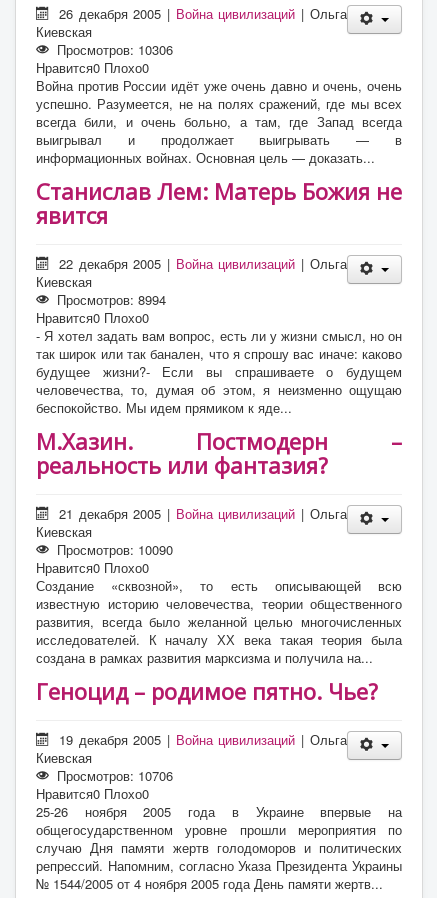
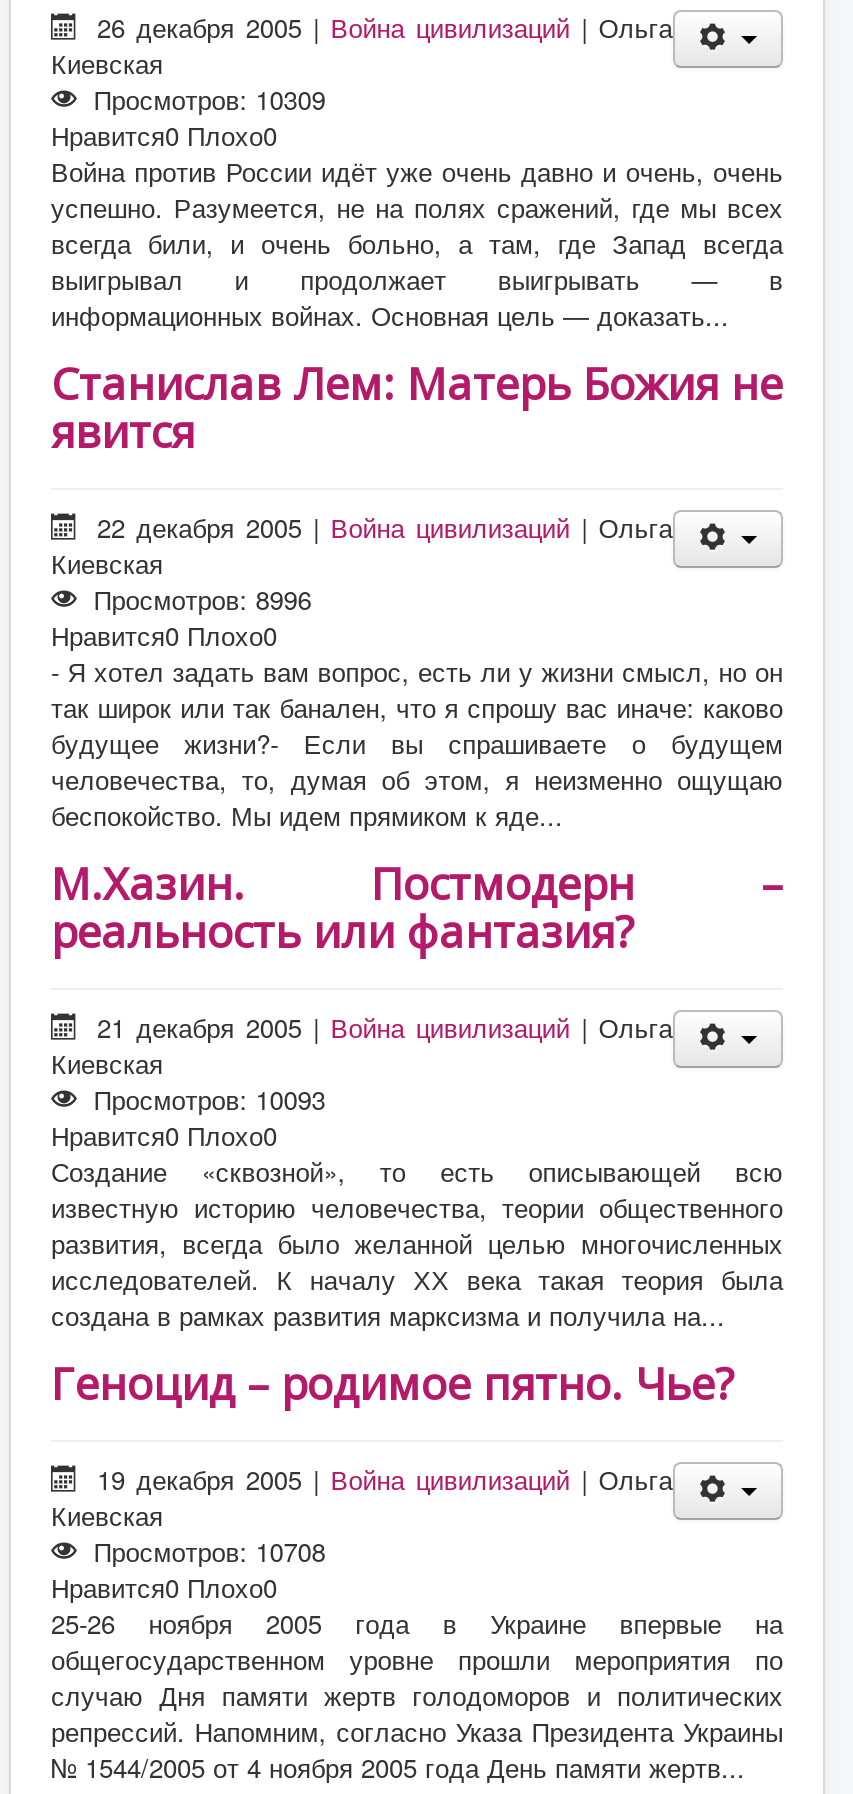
- Просмотров: 10306
+ Просмотров: 10309

- Просмотров: 8994
+ Просмотров: 8996

- Просмотров: 10090
+ Просмотров: 10093

- Просмотров: 10706
+ Просмотров: 10708
